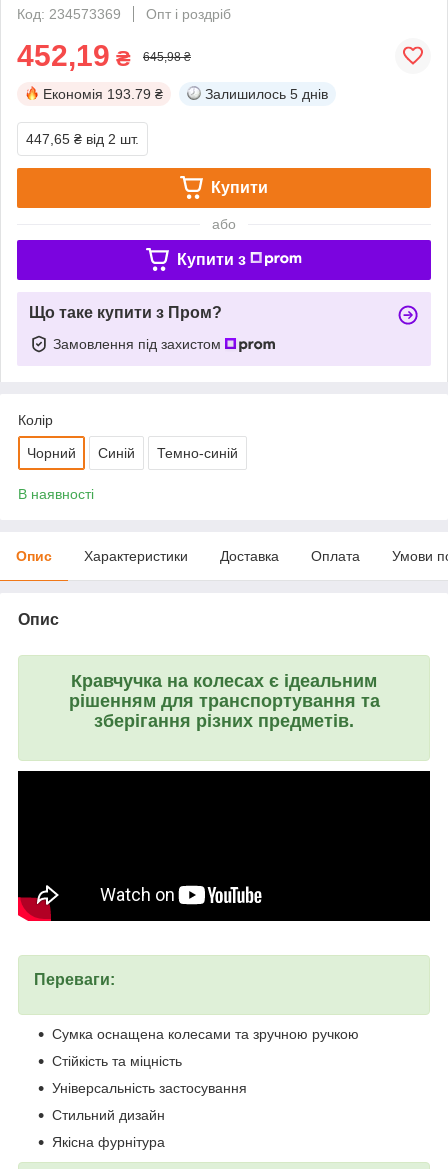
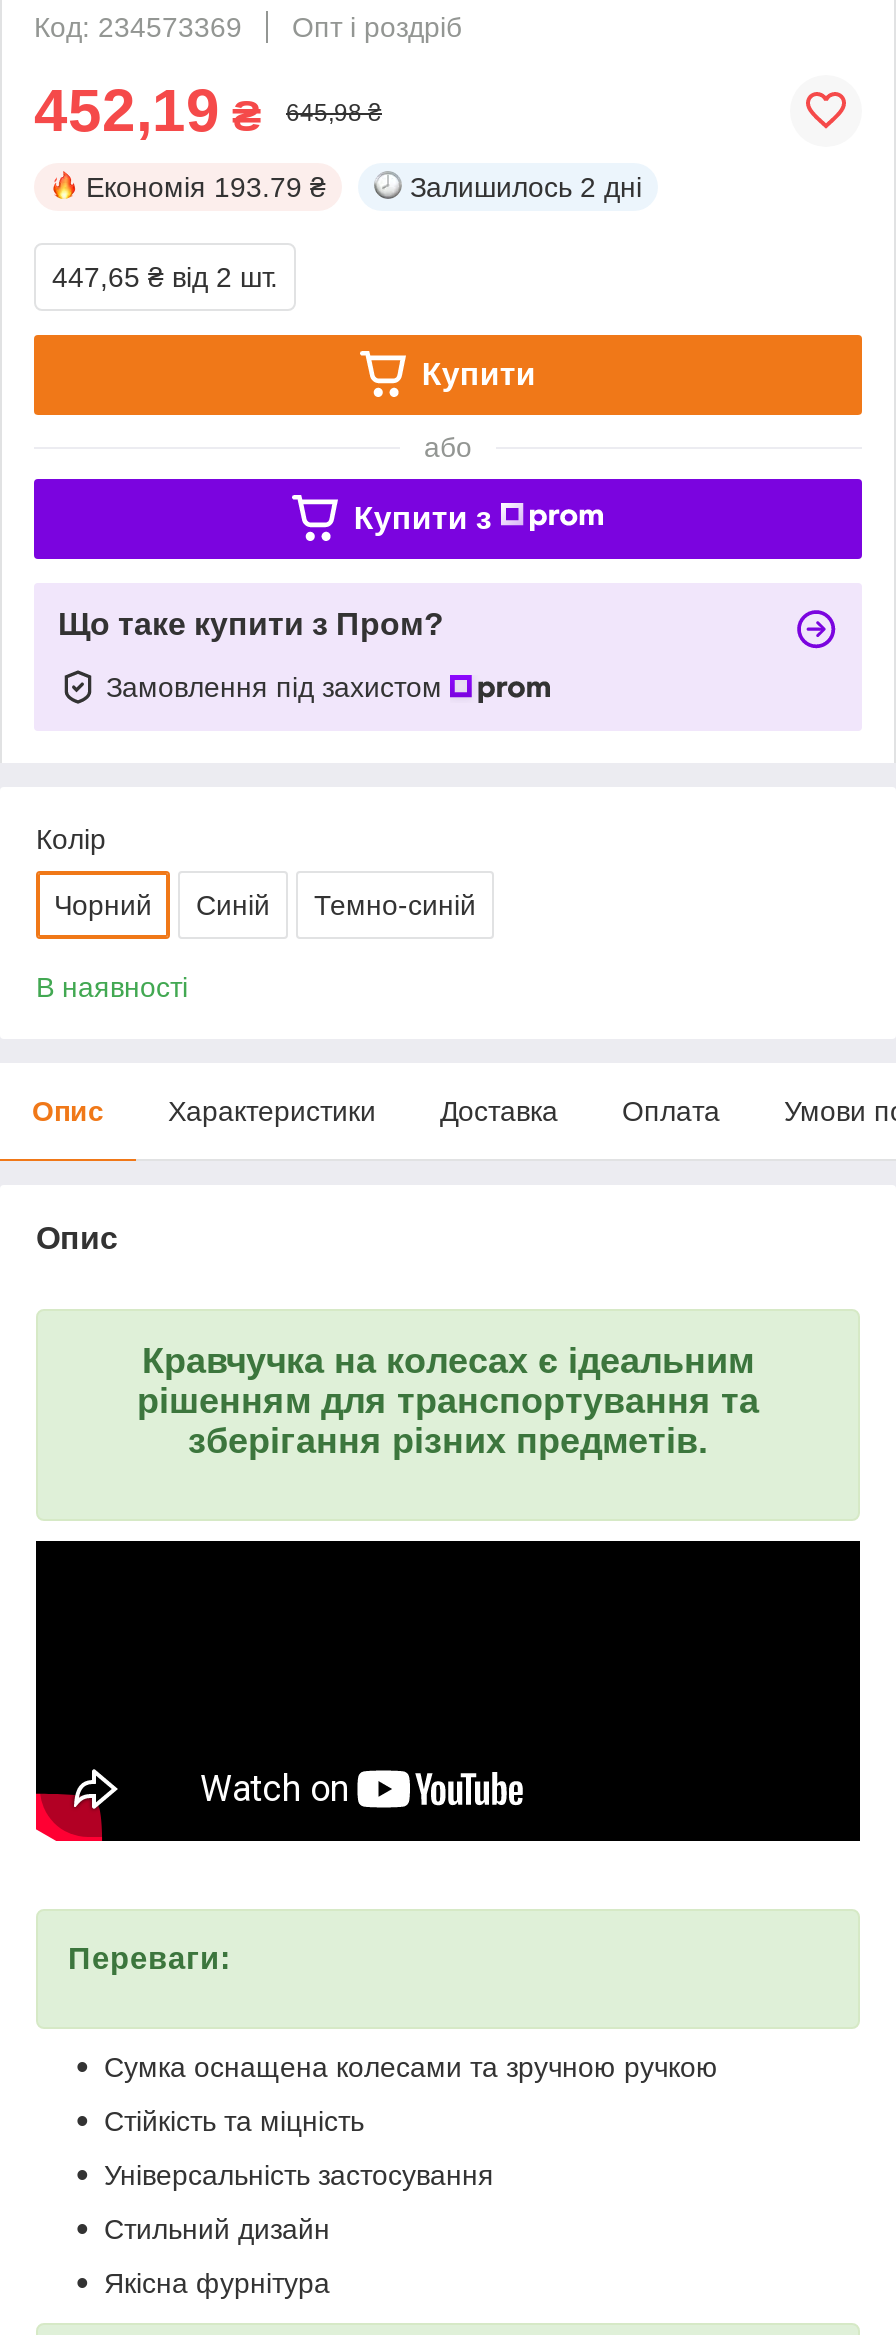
- Залишилось 5 днів
+ Залишилось 2 дні
